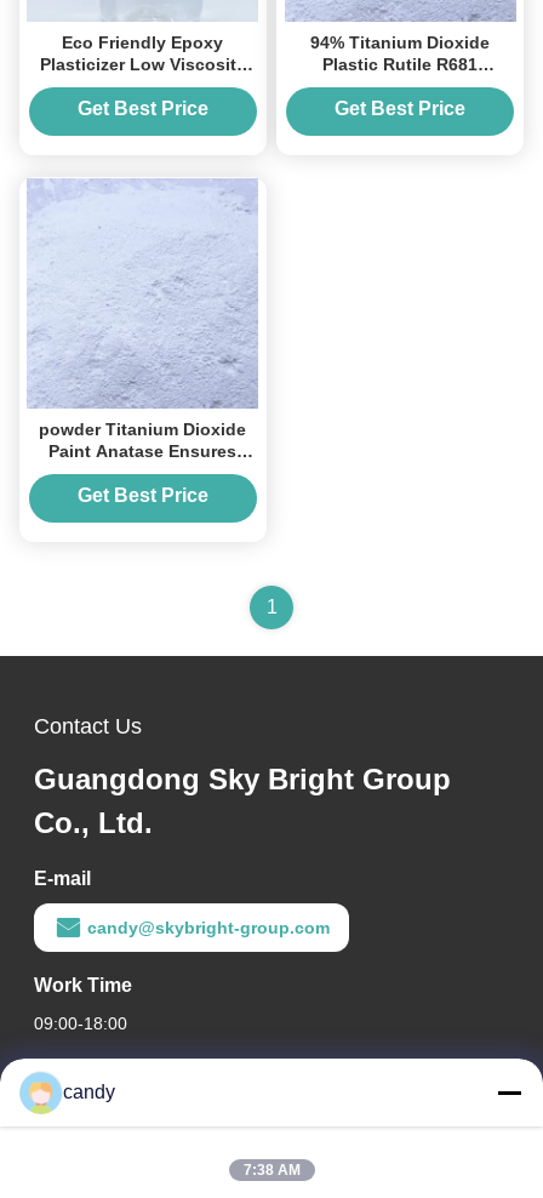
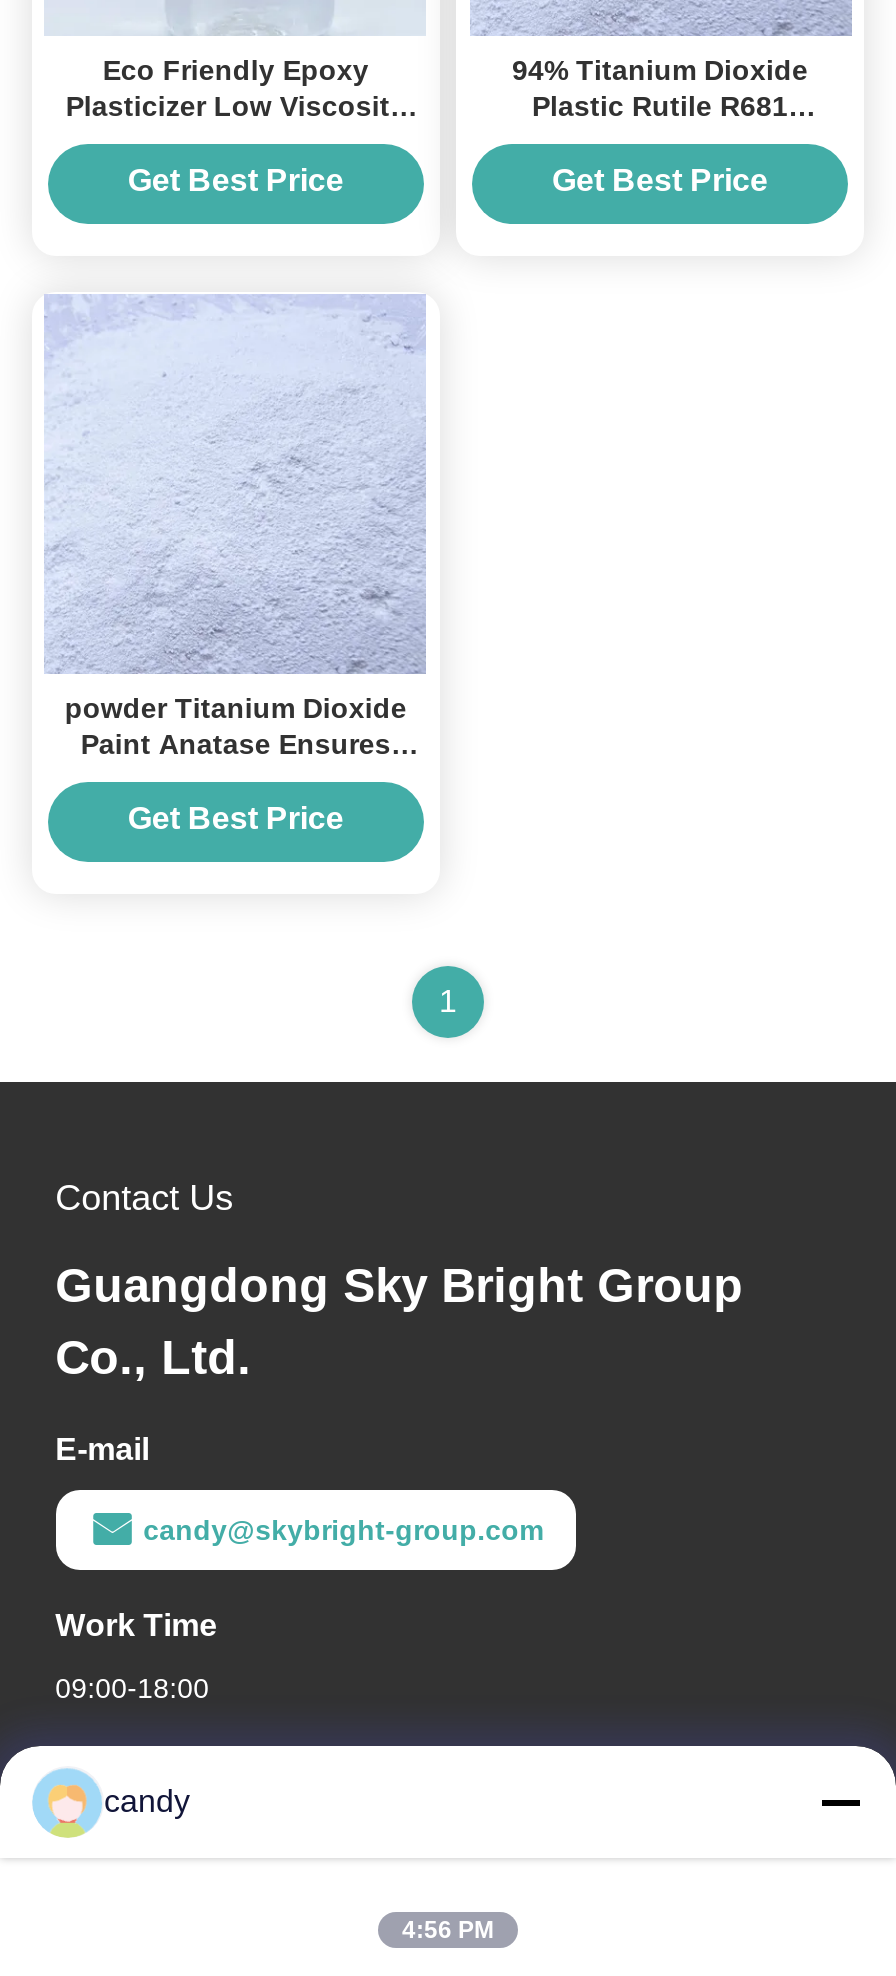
- 7:38 AM
+ 4:56 PM
